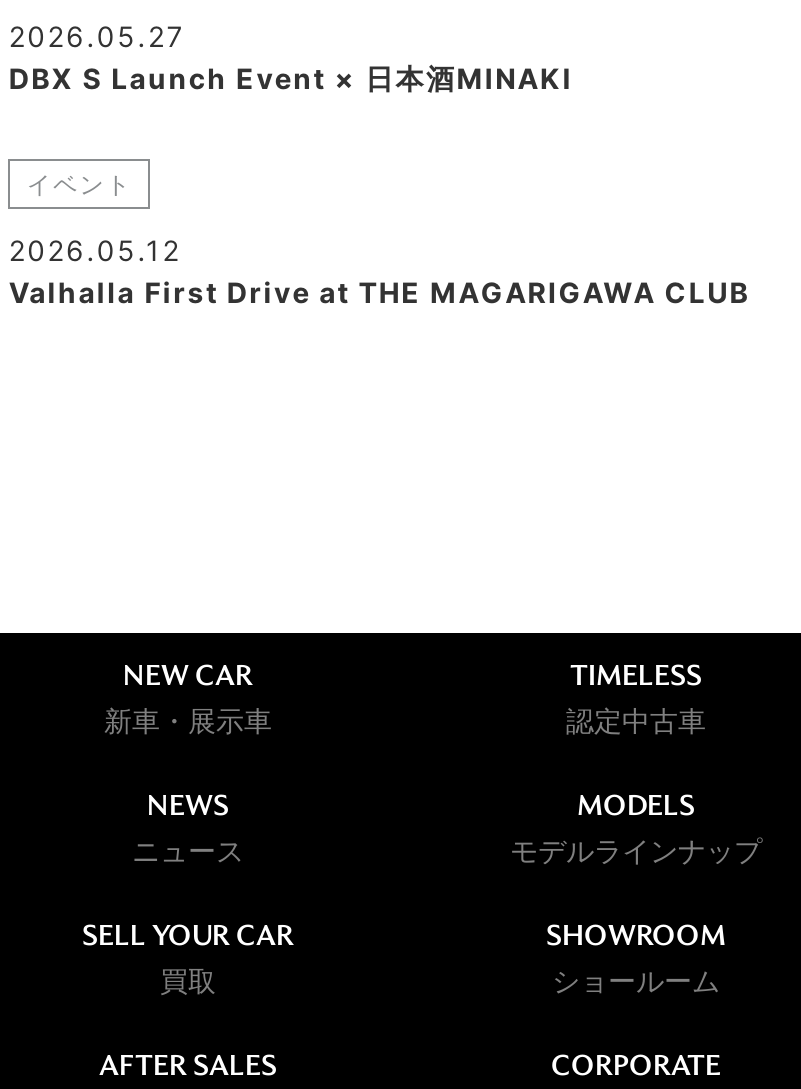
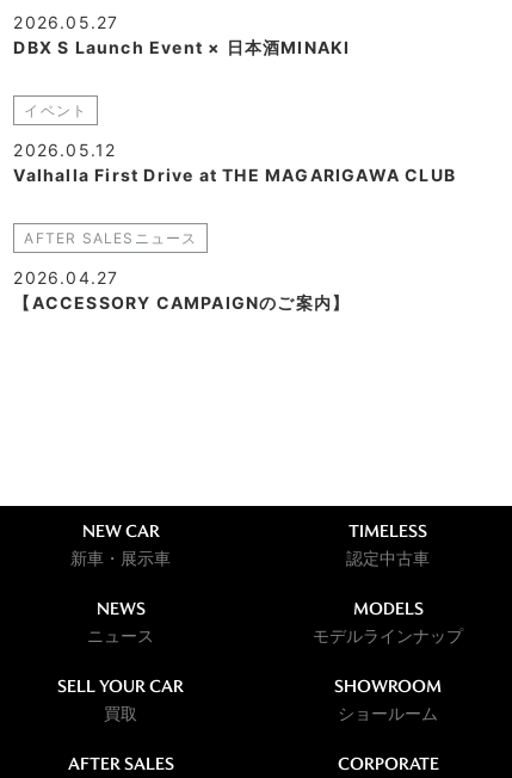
+ AFTER SALESニュース
+ 2026.04.27
+ 【ACCESSORY CAMPAIGNのご案内】
